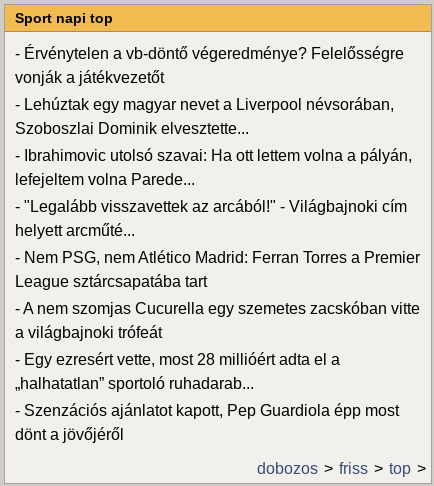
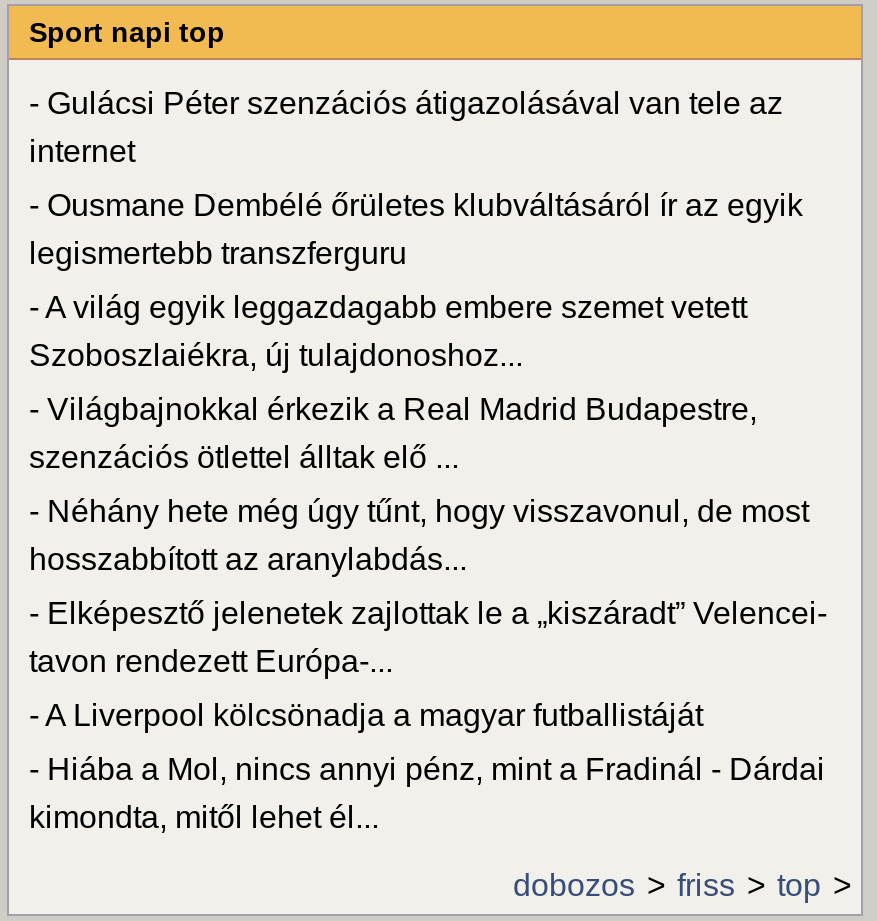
- - Érvénytelen a vb-döntő végeredménye? Felelősségre
- vonják a játékvezetőt
+ - Gulácsi Péter szenzációs átigazolásával van tele az
+ internet

- - Lehúztak egy magyar nevet a Liverpool névsorában,
- Szoboszlai Dominik elvesztette...
+ - Ousmane Dembélé őrületes klubváltásáról ír az egyik
+ legismertebb transzferguru

- - Ibrahimovic utolsó szavai: Ha ott lettem volna a pályán,
- lefejeltem volna Parede...
+ - A világ egyik leggazdagabb embere szemet vetett
+ Szoboszlaiékra, új tulajdonoshoz...

- - "Legalább visszavettek az arcából!" - Világbajnoki cím
- helyett arcműté...
+ - Világbajnokkal érkezik a Real Madrid Budapestre,
+ szenzációs ötlettel álltak elő ...

- - Nem PSG, nem Atlético Madrid: Ferran Torres a Premier
- League sztárcsapatába tart
+ - Néhány hete még úgy tűnt, hogy visszavonul, de most
+ hosszabbított az aranylabdás...

- - A nem szomjas Cucurella egy szemetes zacskóban vitte
- a világbajnoki trófeát
+ - Elképesztő jelenetek zajlottak le a „kiszáradt” Velencei-
+ tavon rendezett Európa-...

- - Egy ezresért vette, most 28 millióért adta el a
- „halhatatlan” sportoló ruhadarab...
+ - A Liverpool kölcsönadja a magyar futballistáját

- - Szenzációs ajánlatot kapott, Pep Guardiola épp most
- dönt a jövőjéről
+ - Hiába a Mol, nincs annyi pénz, mint a Fradinál - Dárdai
+ kimondta, mitől lehet él...
